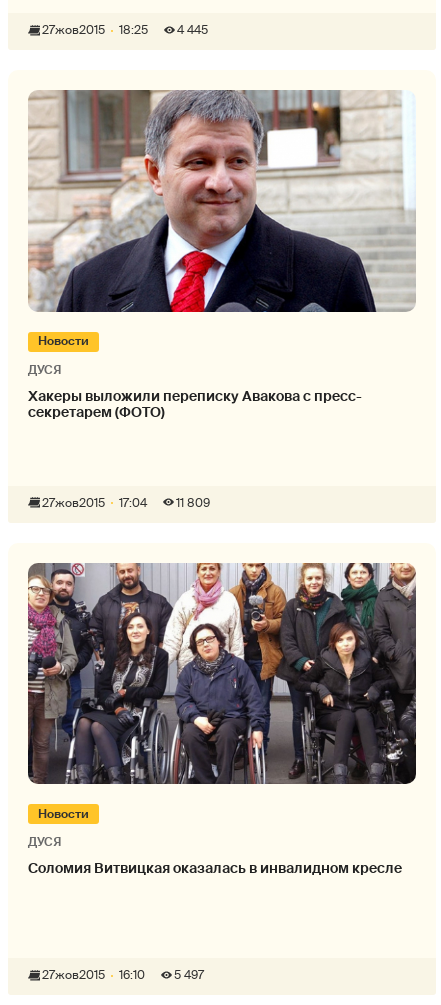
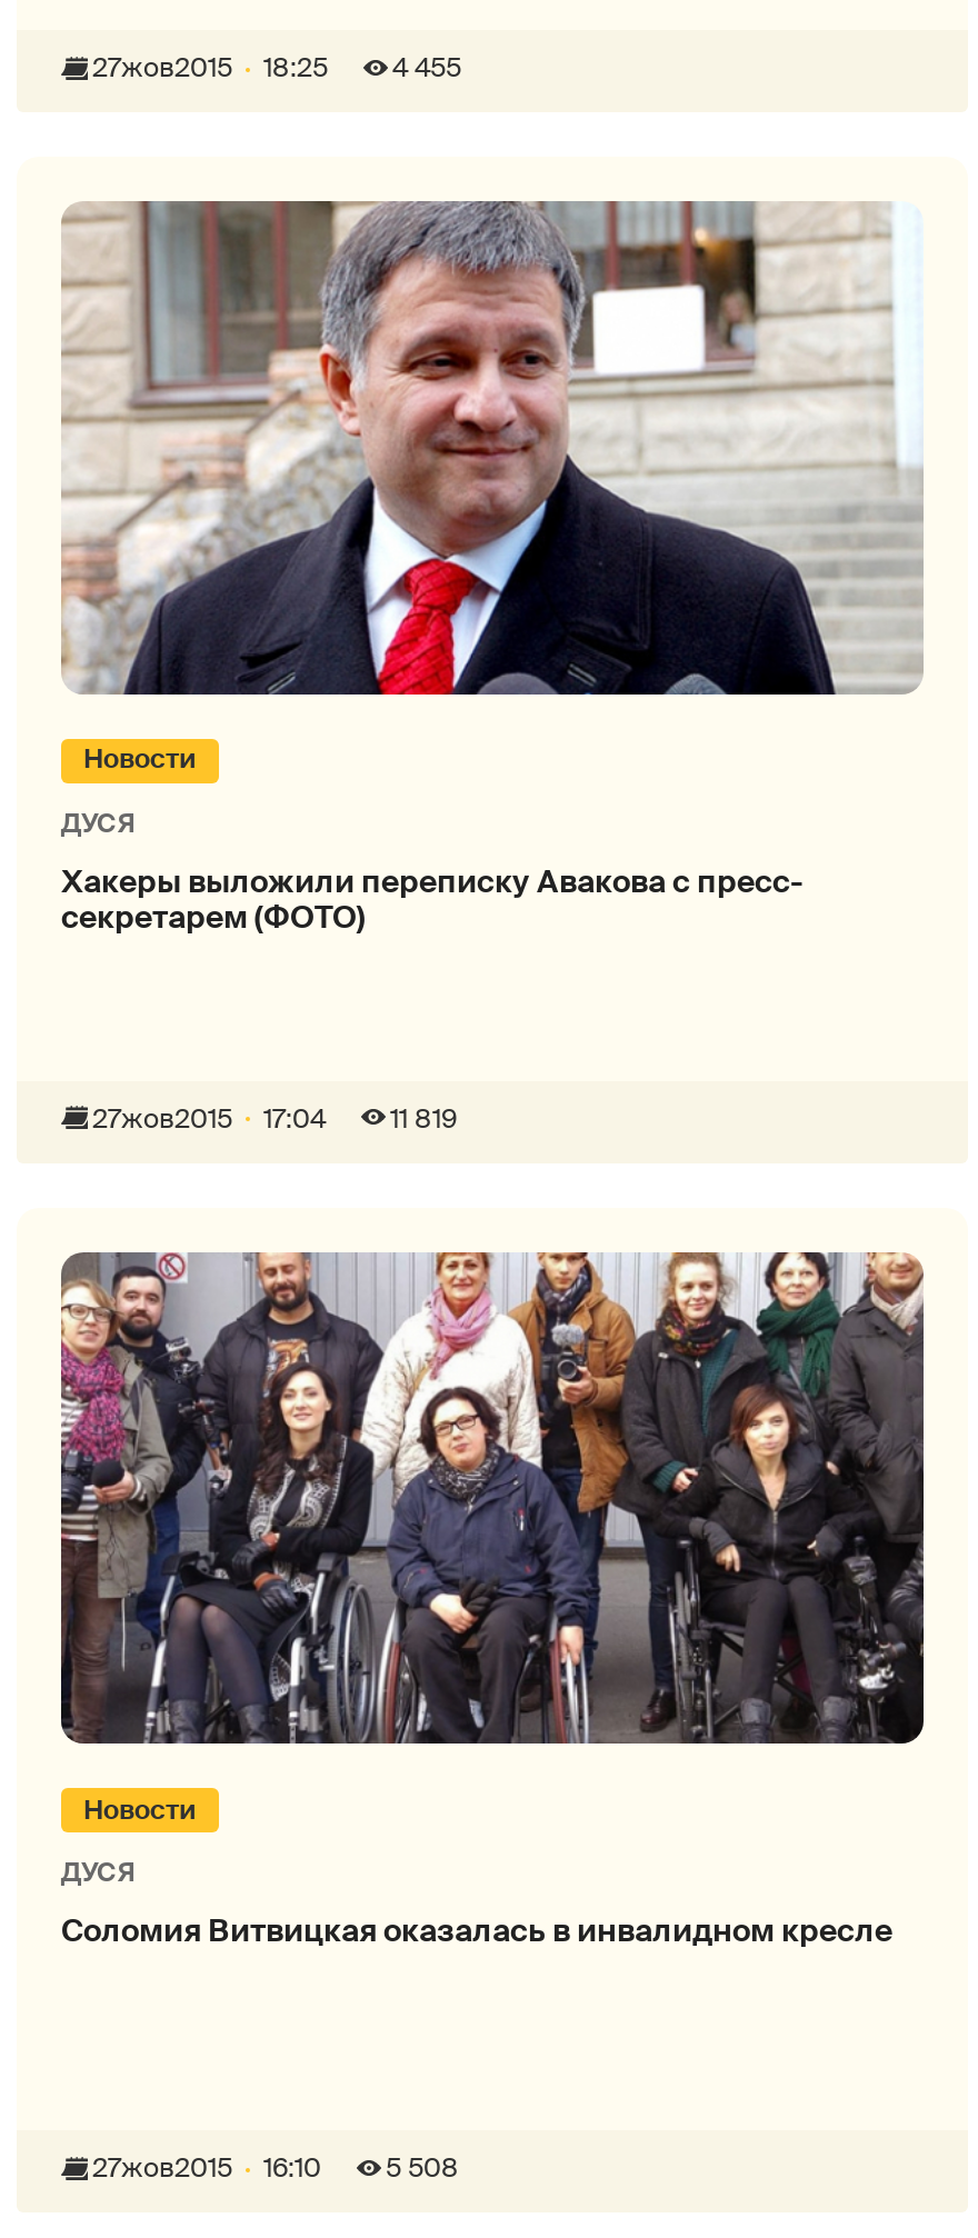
- 27жов2015 18:25 4 445
+ 27жов2015 18:25 4 455

- 11 809
+ 11 819

- 27жов2015 16:10 5 497
+ 27жов2015 16:10 5 508
